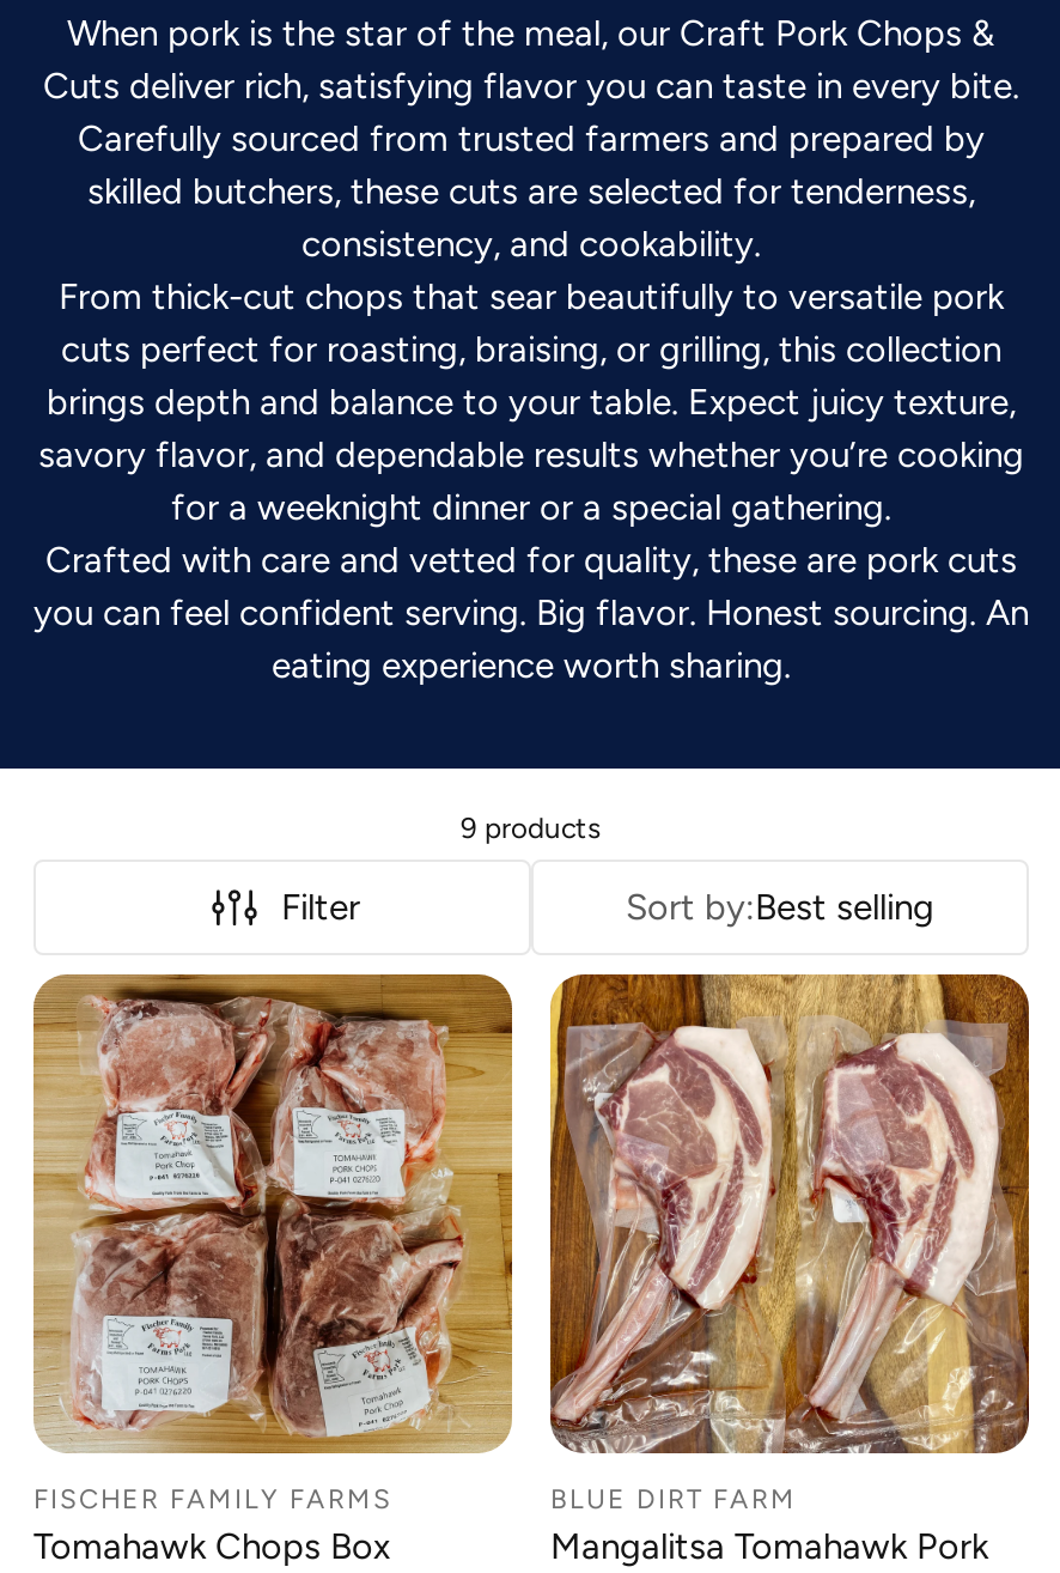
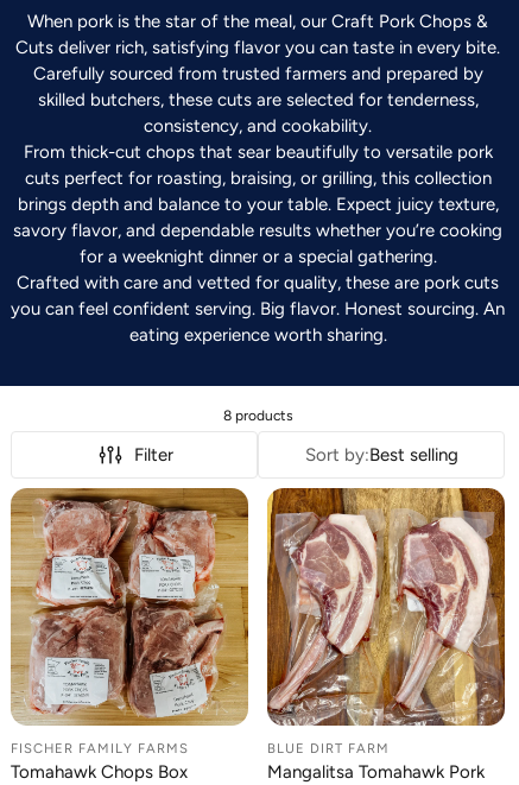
- 9 products
+ 8 products
